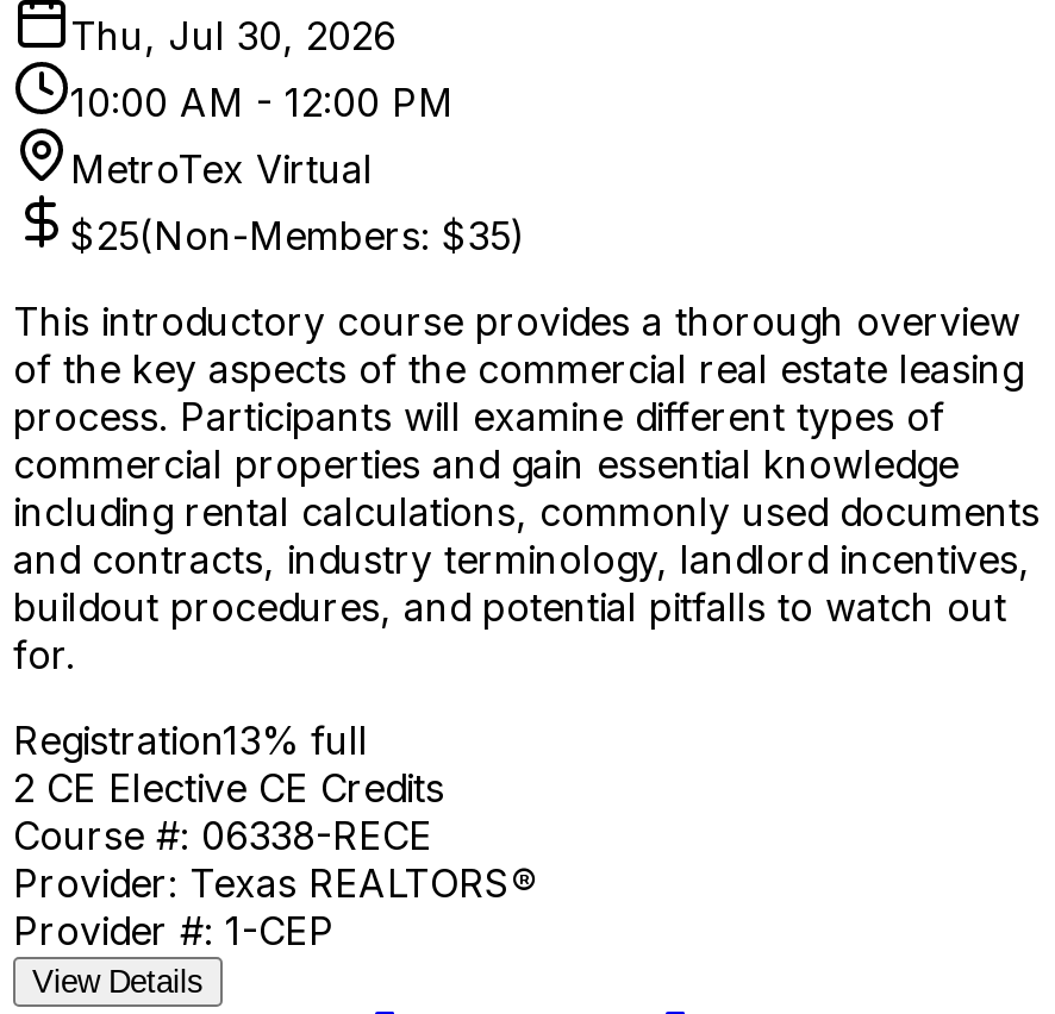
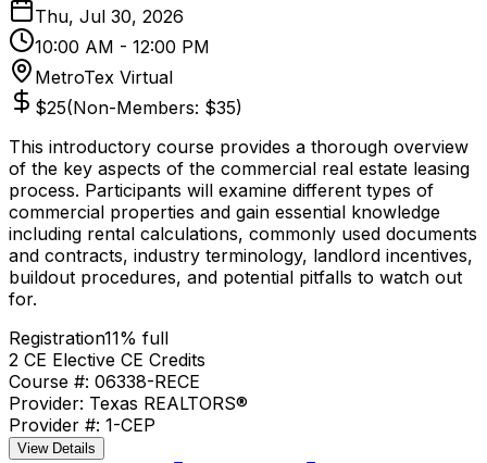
- Registration13% full
+ Registration11% full
